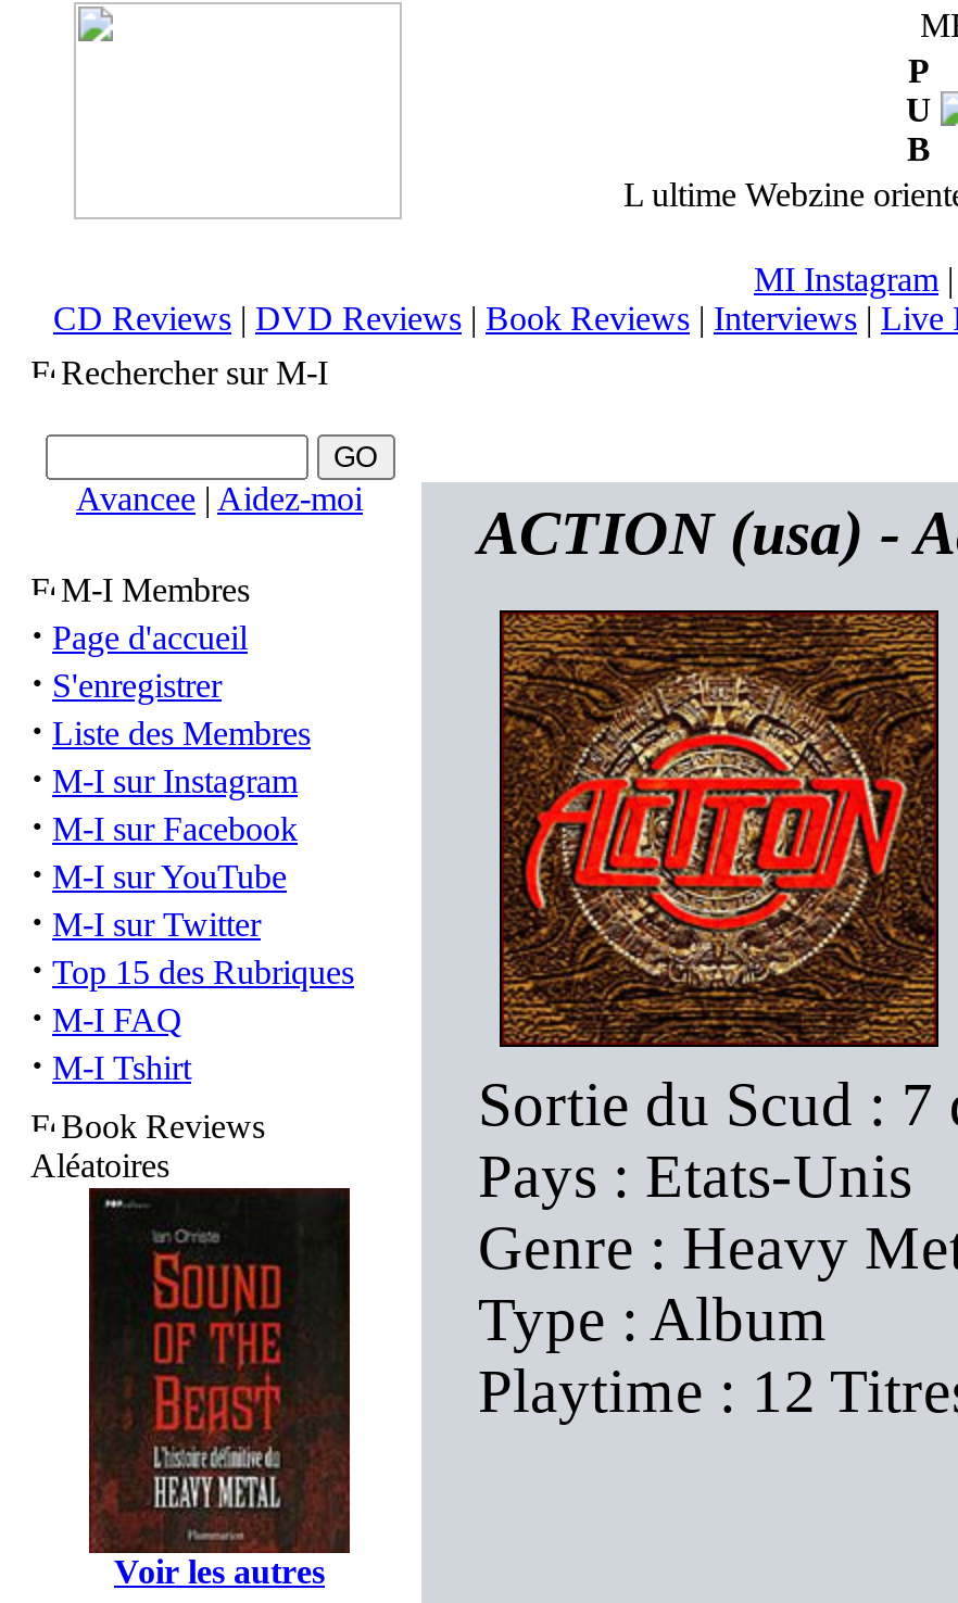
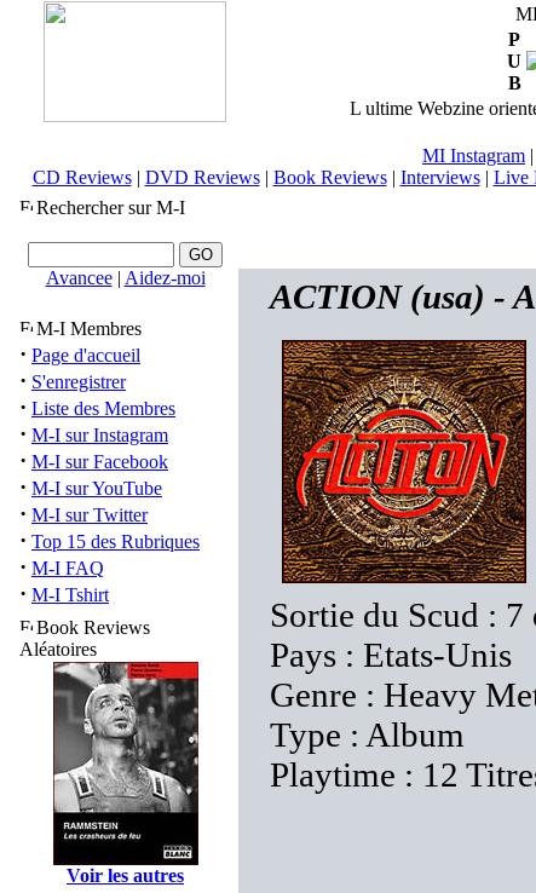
- [image]
+ [image]
